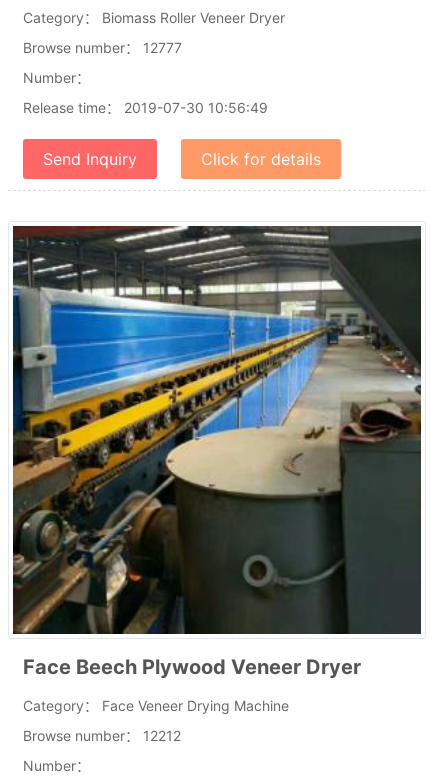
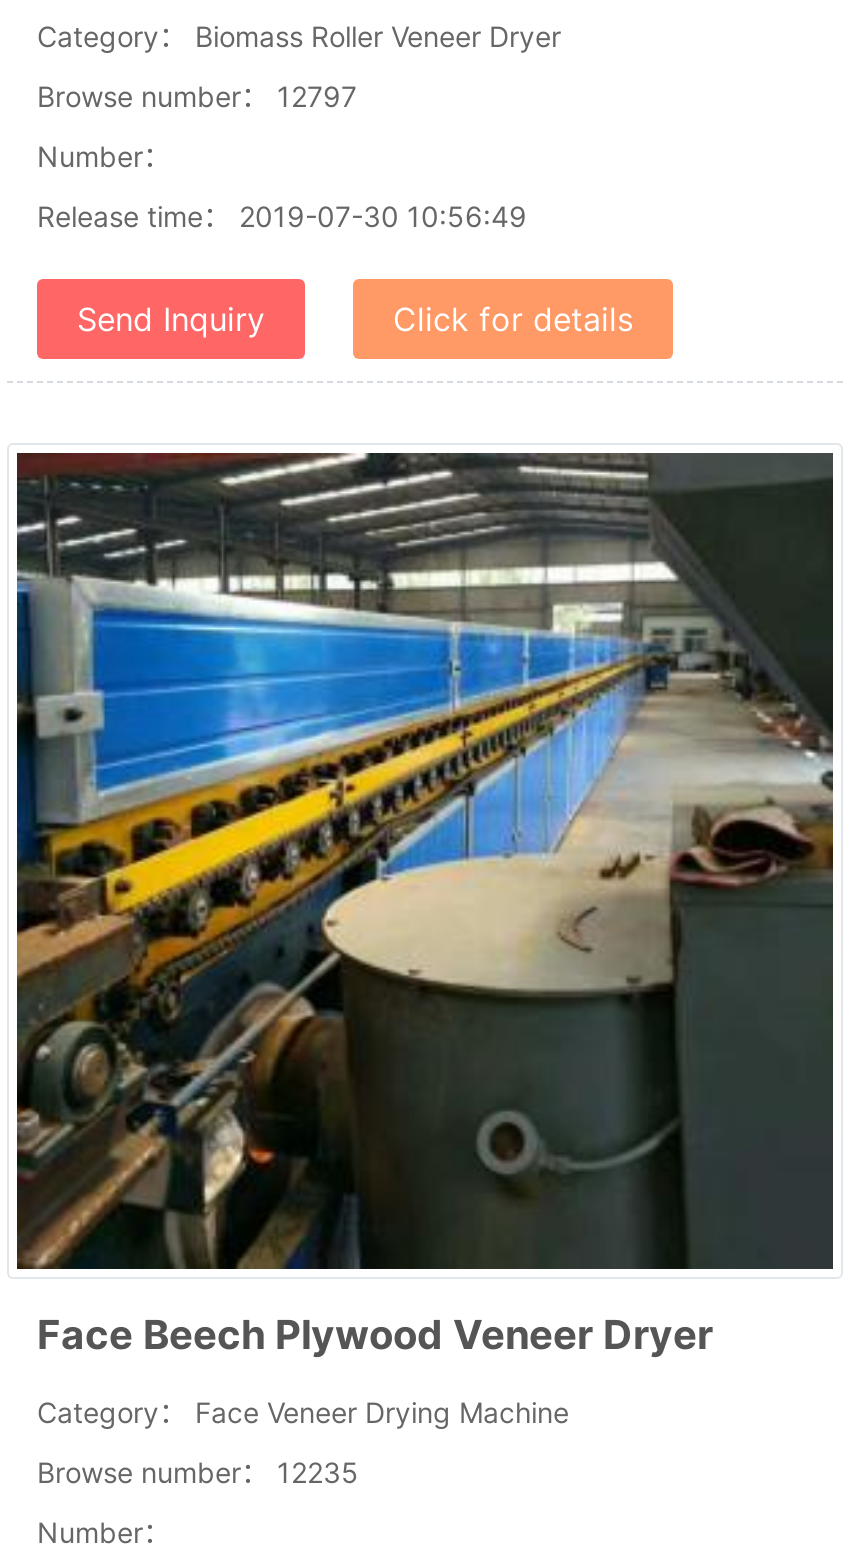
- Browse number：12777
+ Browse number：12797

- Browse number：12212
+ Browse number：12235
